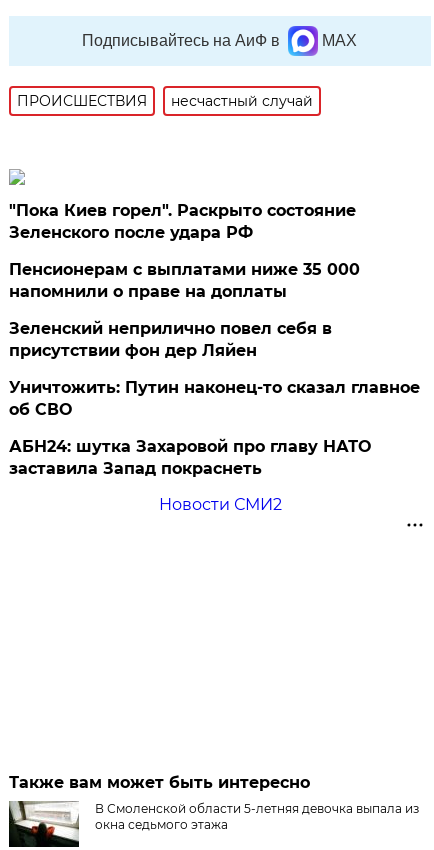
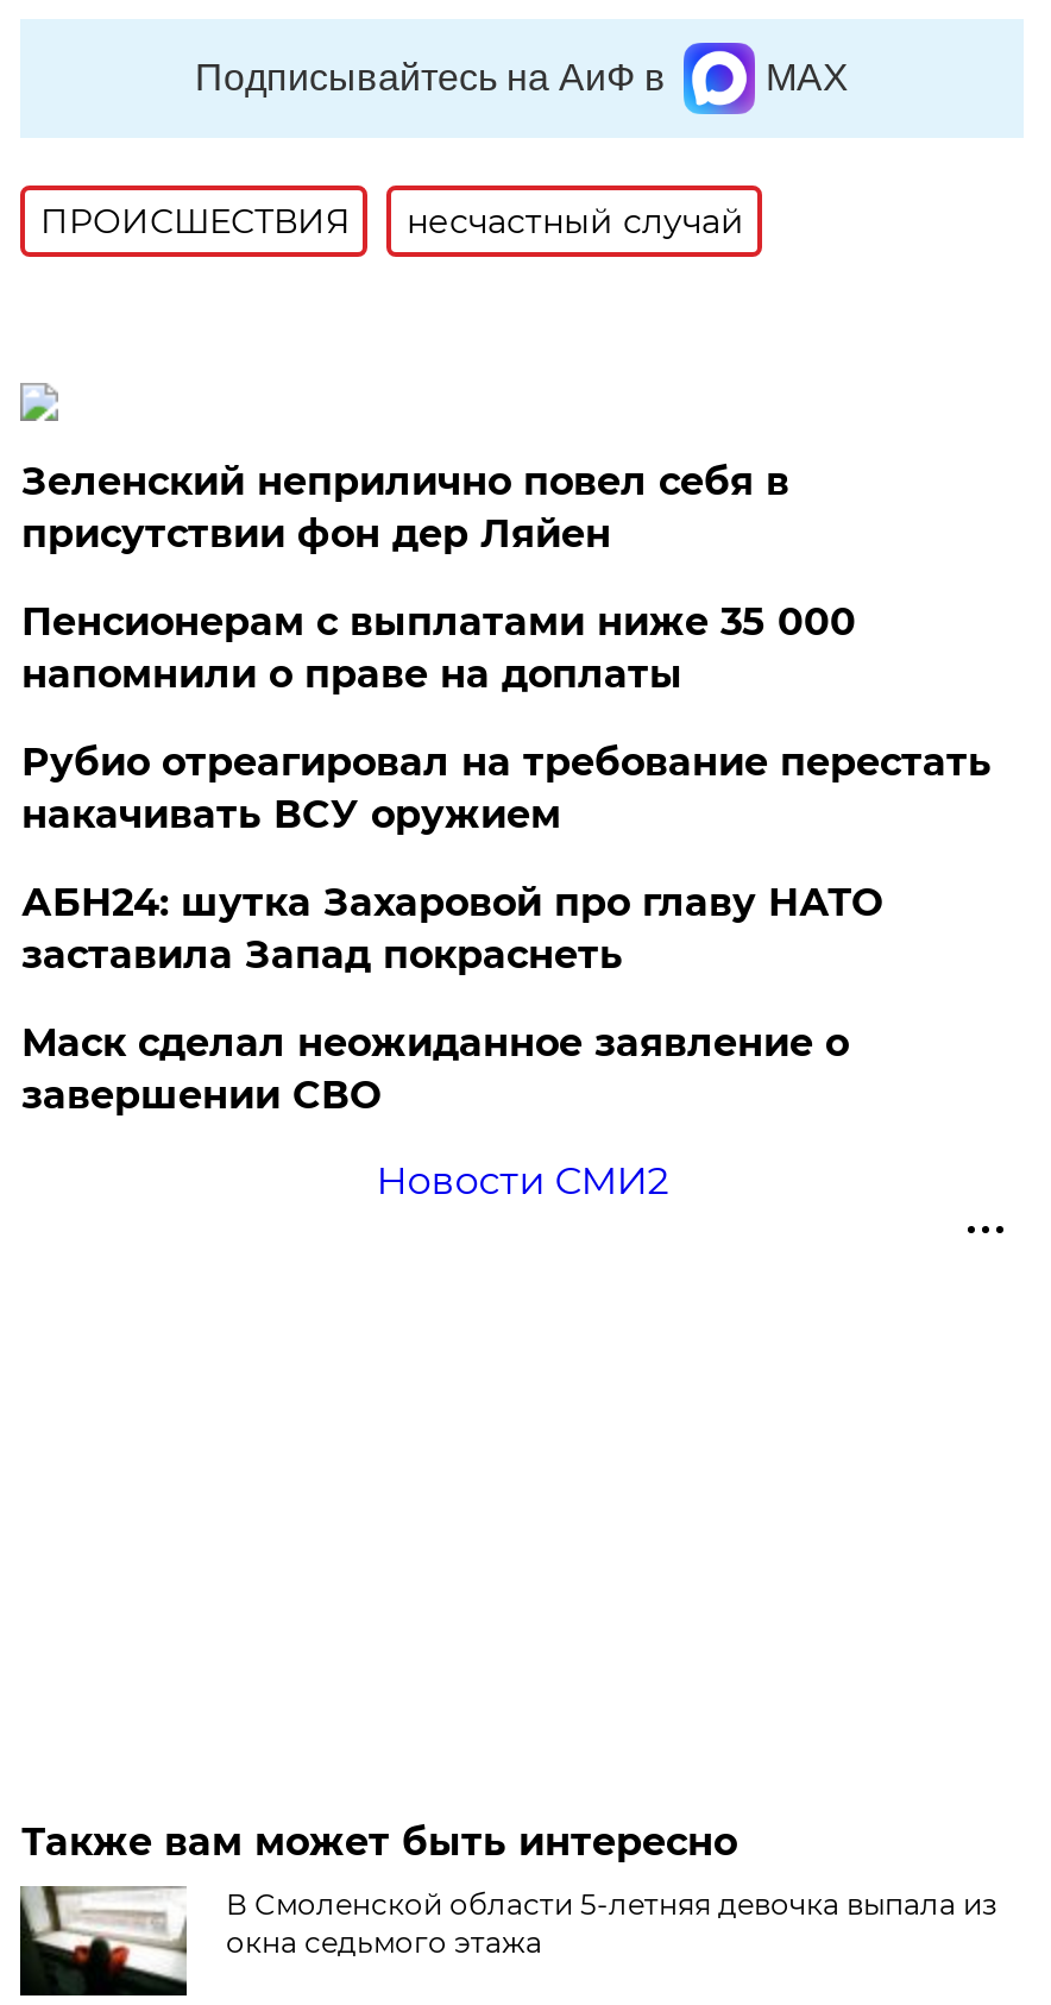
- "Пока Киев горел". Раскрыто состояние
- Зеленского после удара РФ

moved up: Зеленский неприлично повел cебя в | присутствии фон дер Ляйен

- Уничтожить: Путин наконец-то сказал главное
- об СВО
+ Рубио отреагировал на требование перестать
+ накачивать ВСУ оружием

moved up: АБН24: шутка Захаровой про главу НАТО | заставила Запад покраснеть

+ Маск сделал неожиданное заявление о
+ завершении СВО
